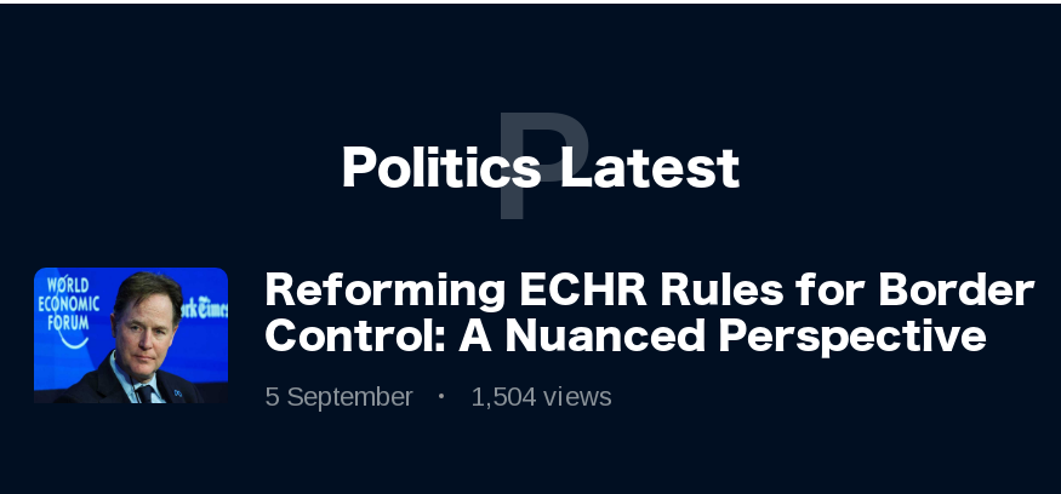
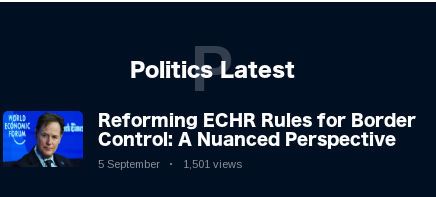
- 5 September 1,504 views
+ 5 September 1,501 views
